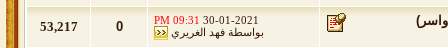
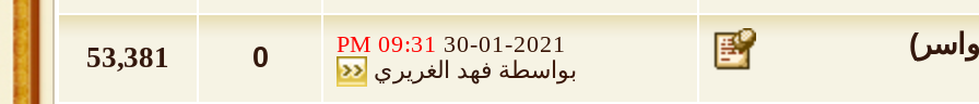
- 53,217
+ 53,381
